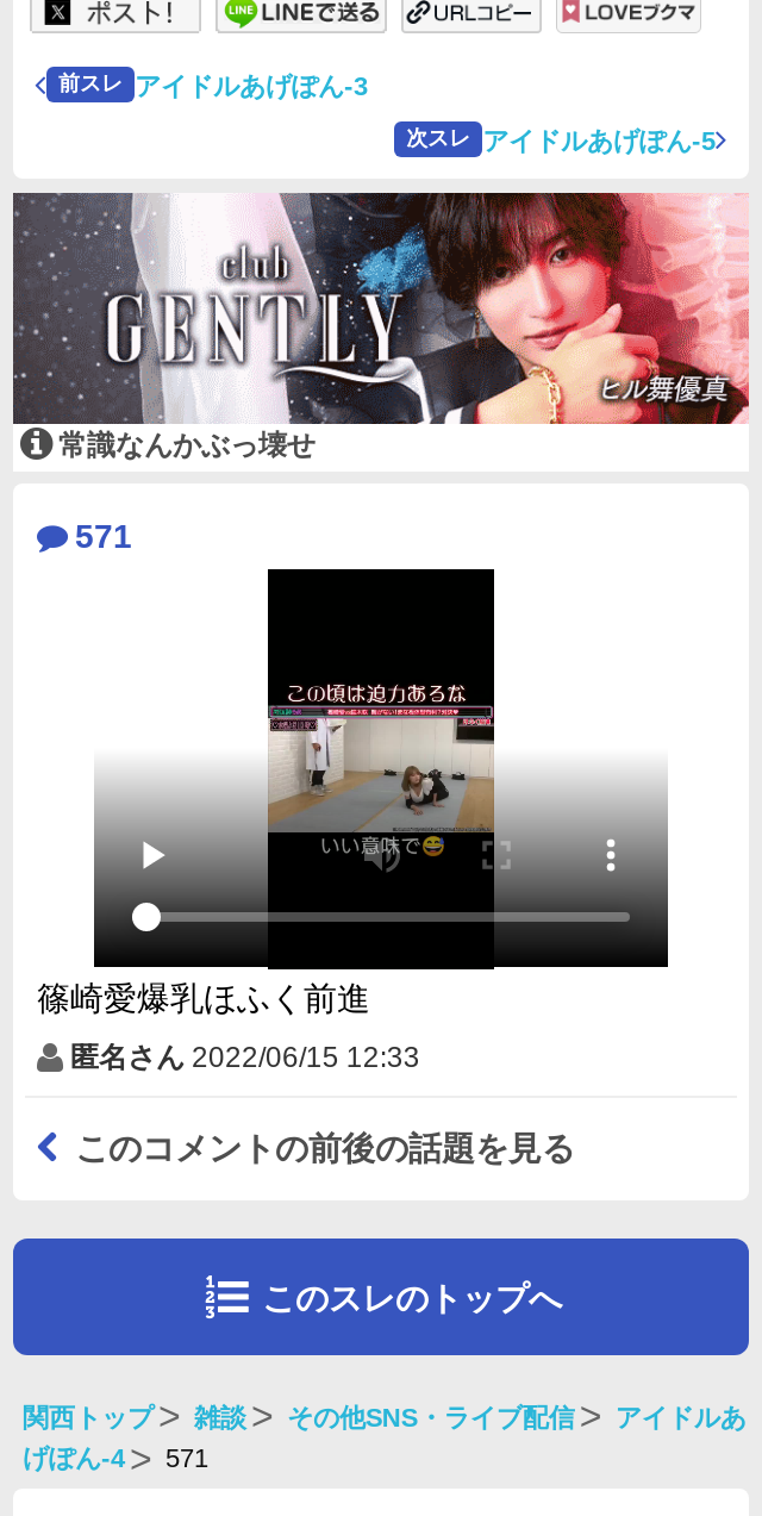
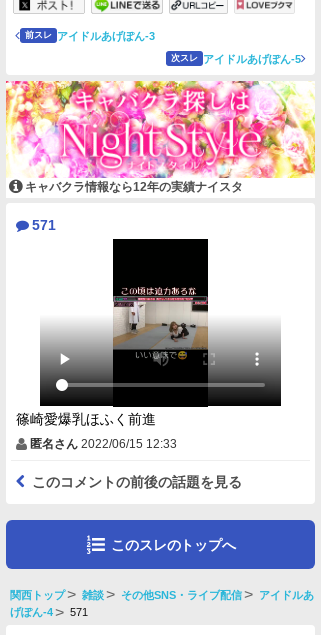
- [image]
- 常識なんかぶっ壊せ
+ [image]
+ キャバクラ情報なら12年の実績ナイスタ
